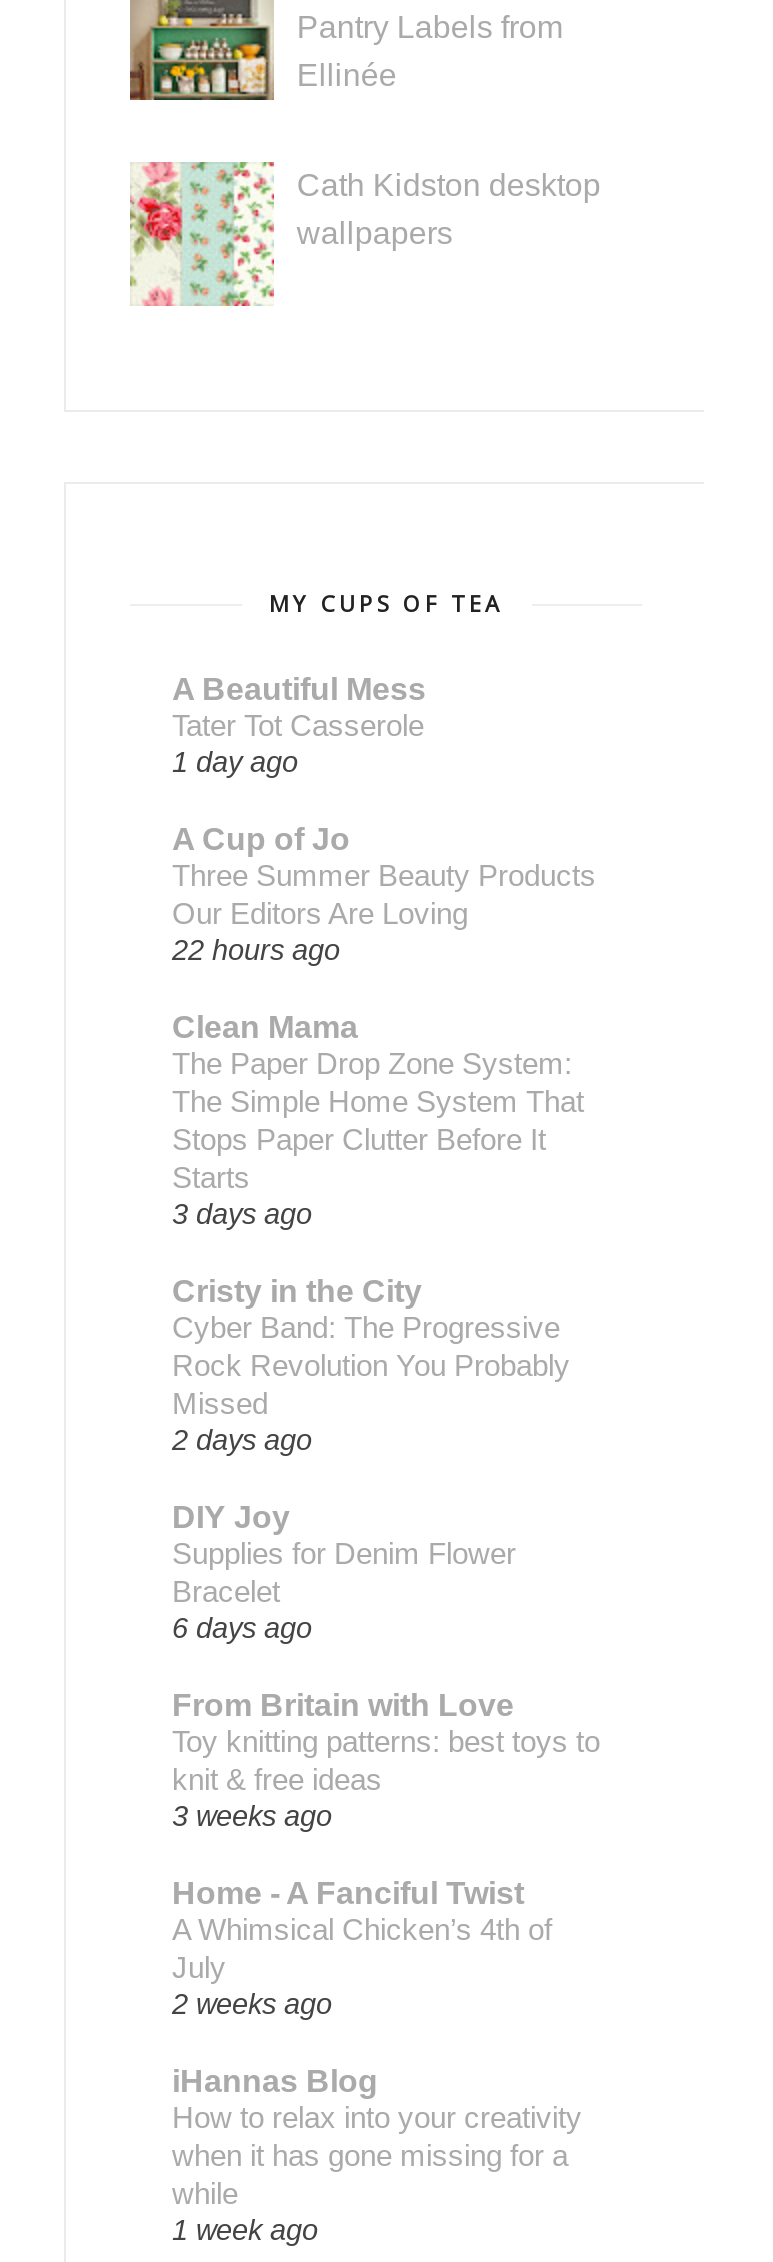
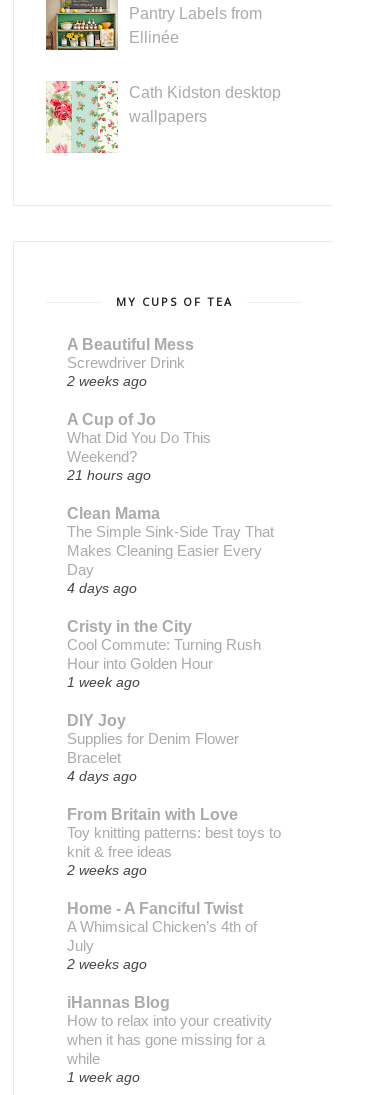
- Tater Tot Casserole
- 1 day ago
+ Screwdriver Drink
+ 2 weeks ago

- Three Summer Beauty Products
- Our Editors Are Loving
- 22 hours ago
+ What Did You Do This
+ Weekend?
+ 21 hours ago

- The Paper Drop Zone System:
- The Simple Home System That
- Stops Paper Clutter Before It
- Starts
- 3 days ago
+ The Simple Sink-Side Tray That
+ Makes Cleaning Easier Every
+ Day
+ 4 days ago

- Cyber Band: The Progressive
- Rock Revolution You Probably
- Missed
- 2 days ago
+ Cool Commute: Turning Rush
+ Hour into Golden Hour
+ 1 week ago

- 6 days ago
+ 4 days ago

- 3 weeks ago
+ 2 weeks ago
